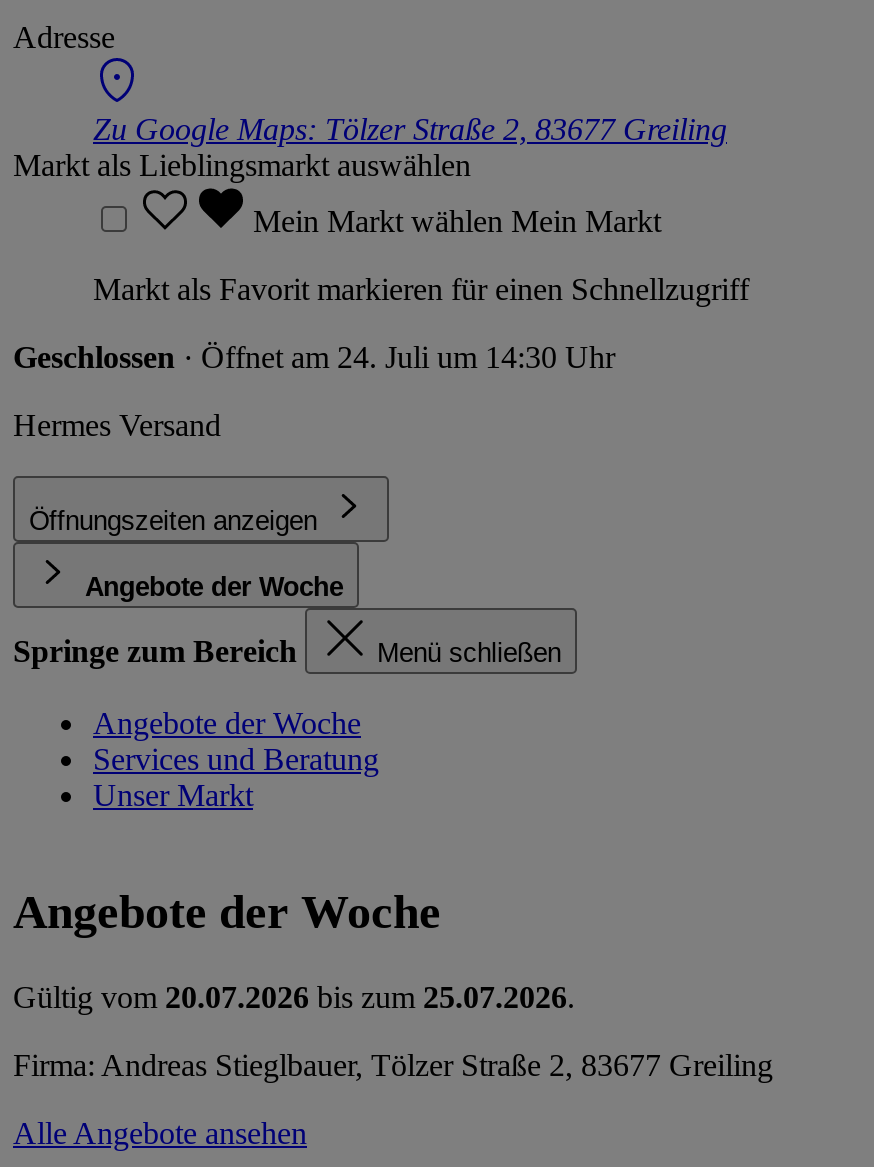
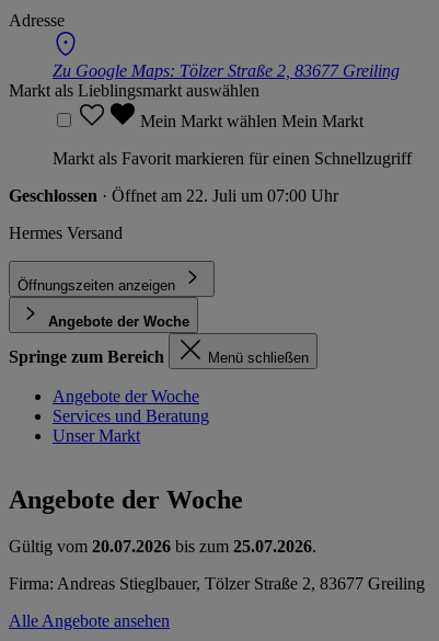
- Geschlossen · Öffnet am 24. Juli um 14:30 Uhr
+ Geschlossen · Öffnet am 22. Juli um 07:00 Uhr
